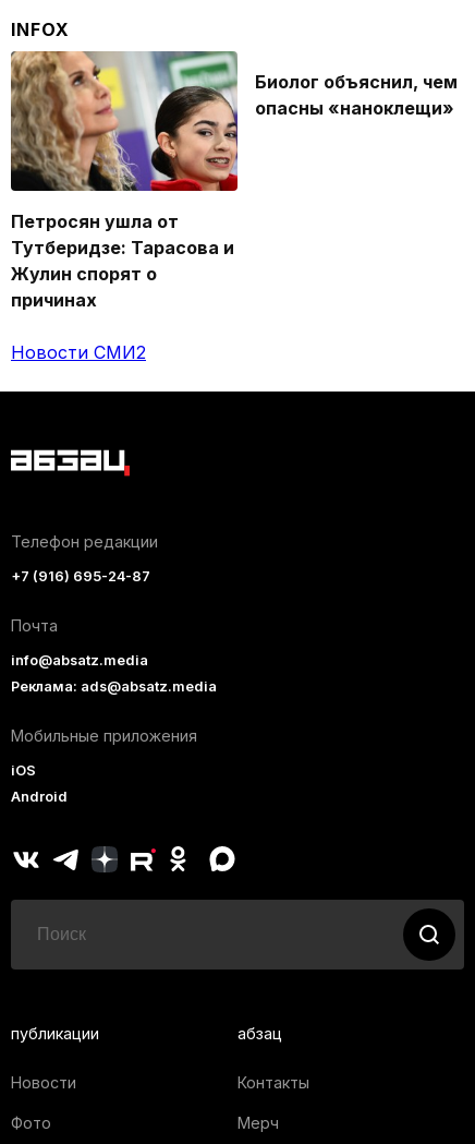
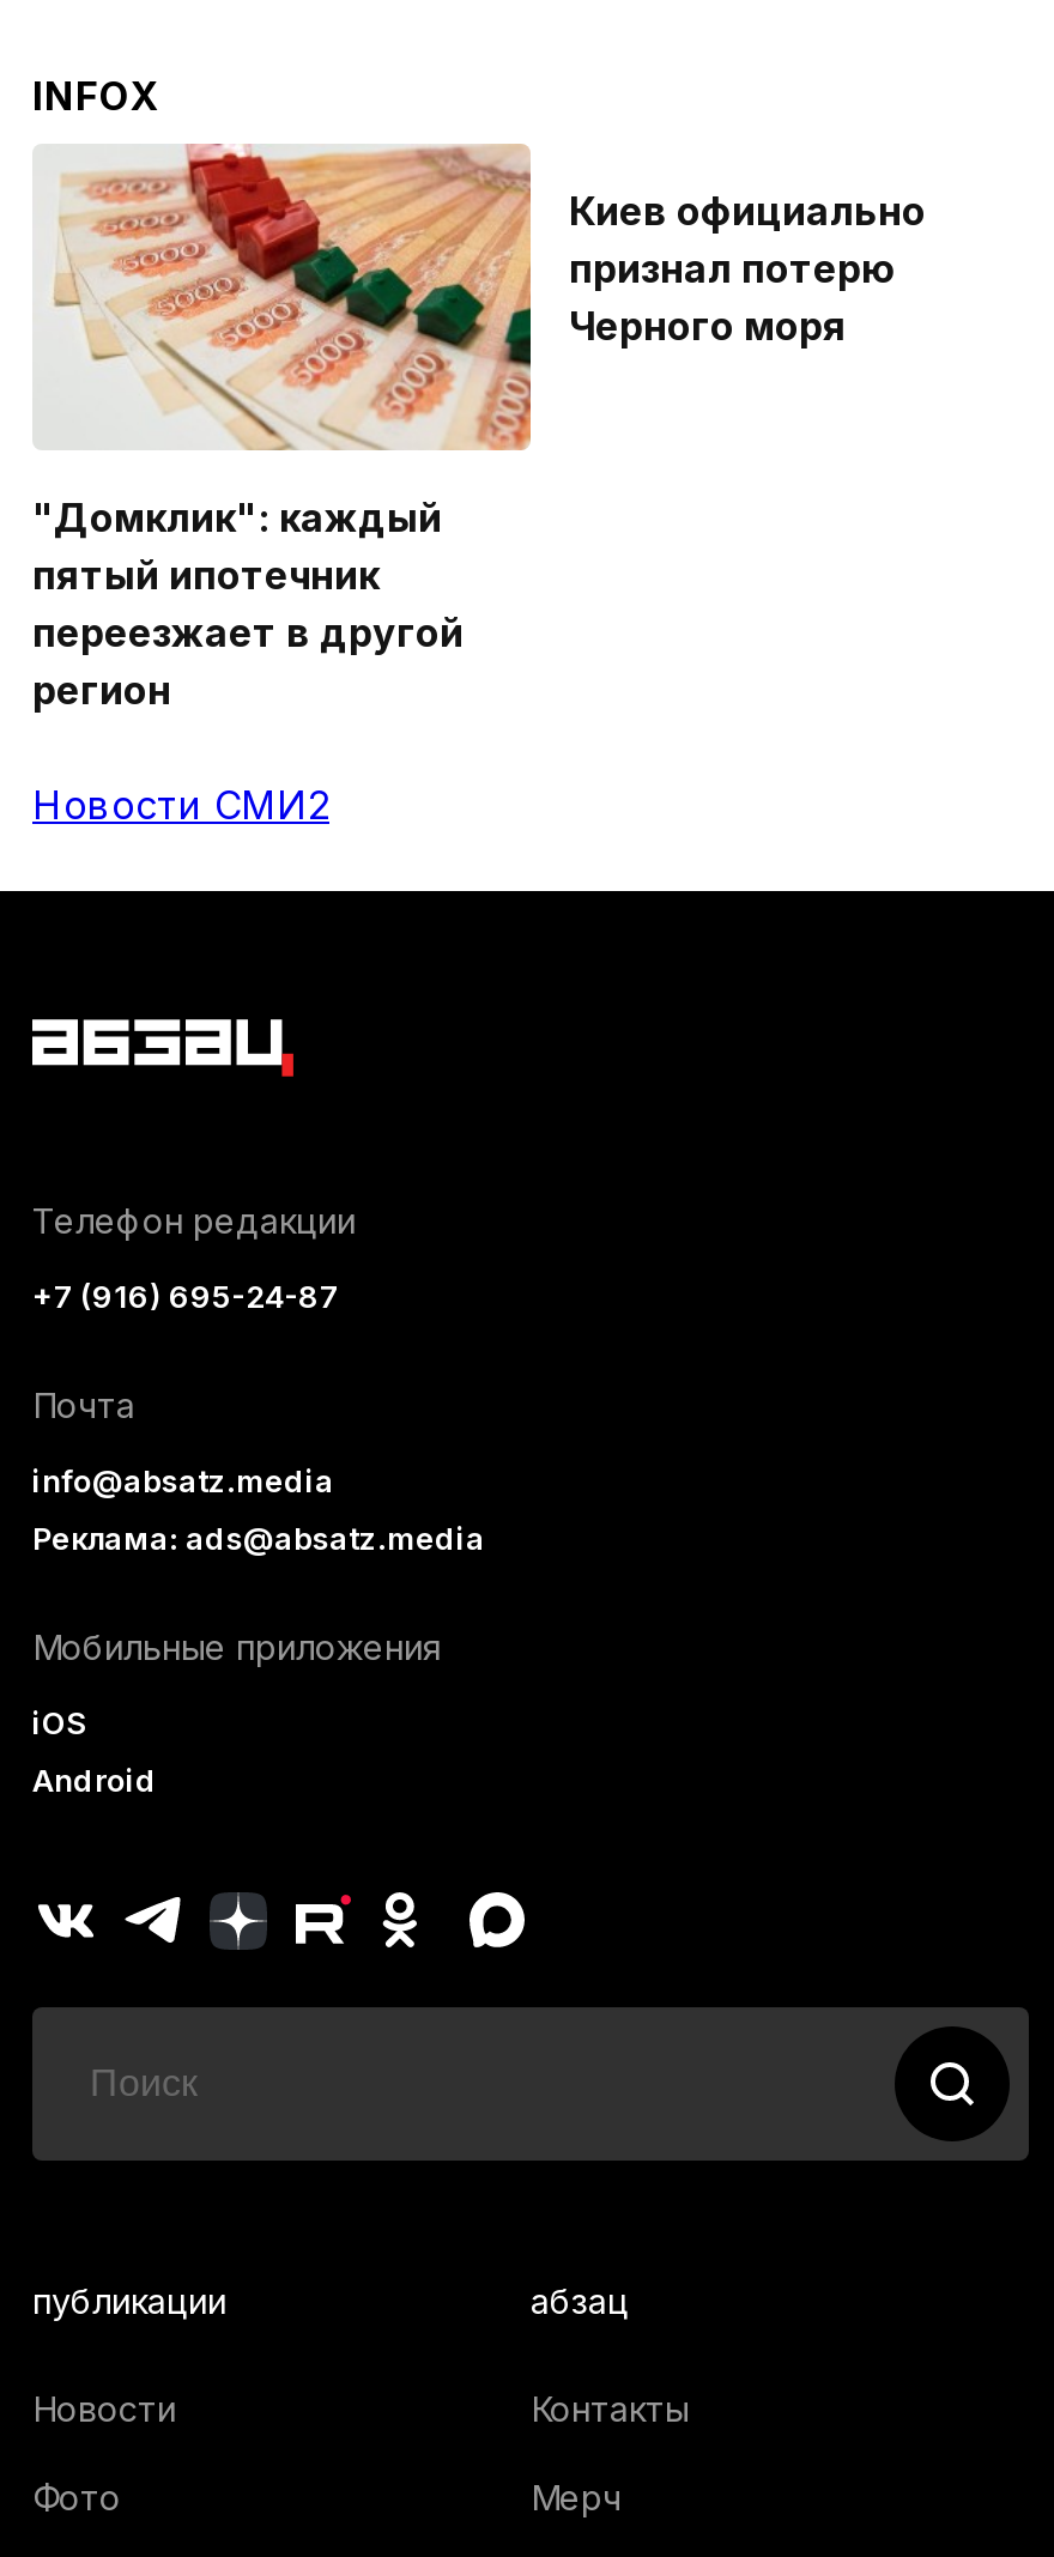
- [image]
- Биолог объяснил, чем
- опасны «наноклещи»
+ [image]
+ Киев официально
+ признал потерю
+ Черного моря

- Петросян ушла от
- Тутберидзе: Тарасова и
- Жулин спорят о
- причинах
+ "Домклик": каждый
+ пятый ипотечник
+ переезжает в другой
+ регион
